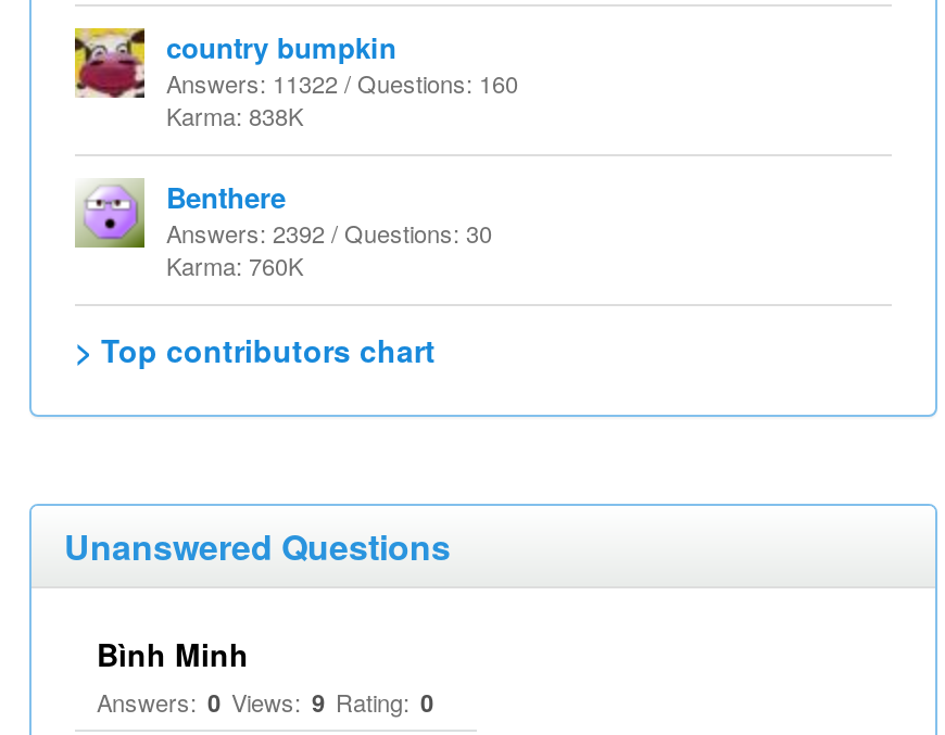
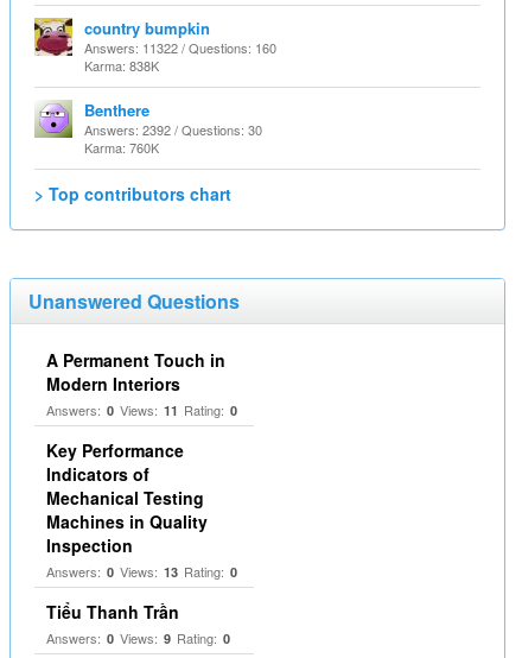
- Bình Minh
+ A Permanent Touch in
+ Modern Interiors
+ Answers: 0 Views: 11 Rating: 0
+ Key Performance
+ Indicators of
+ Mechanical Testing
+ Machines in Quality
+ Inspection
+ Answers: 0 Views: 13 Rating: 0
+ Tiểu Thanh Trần
